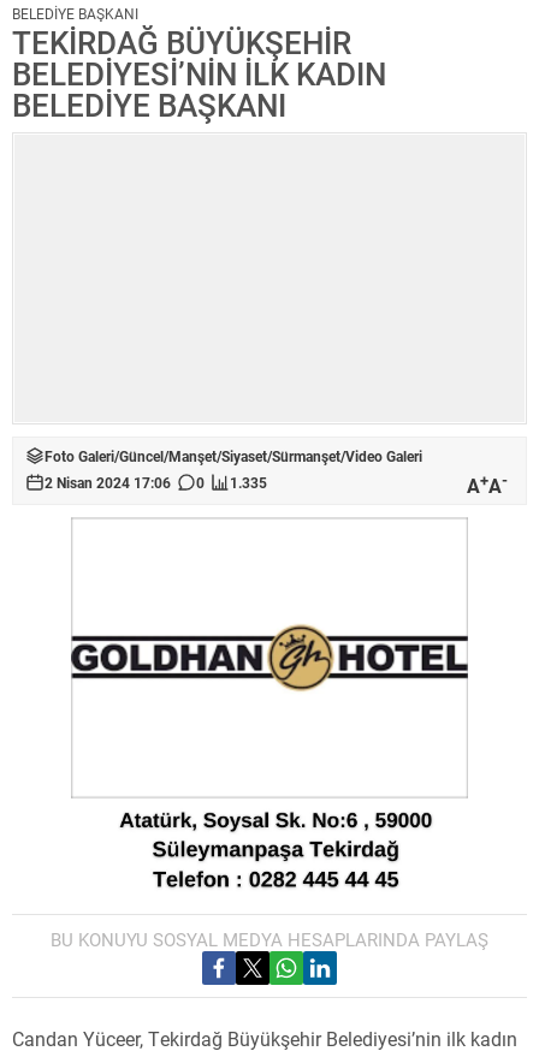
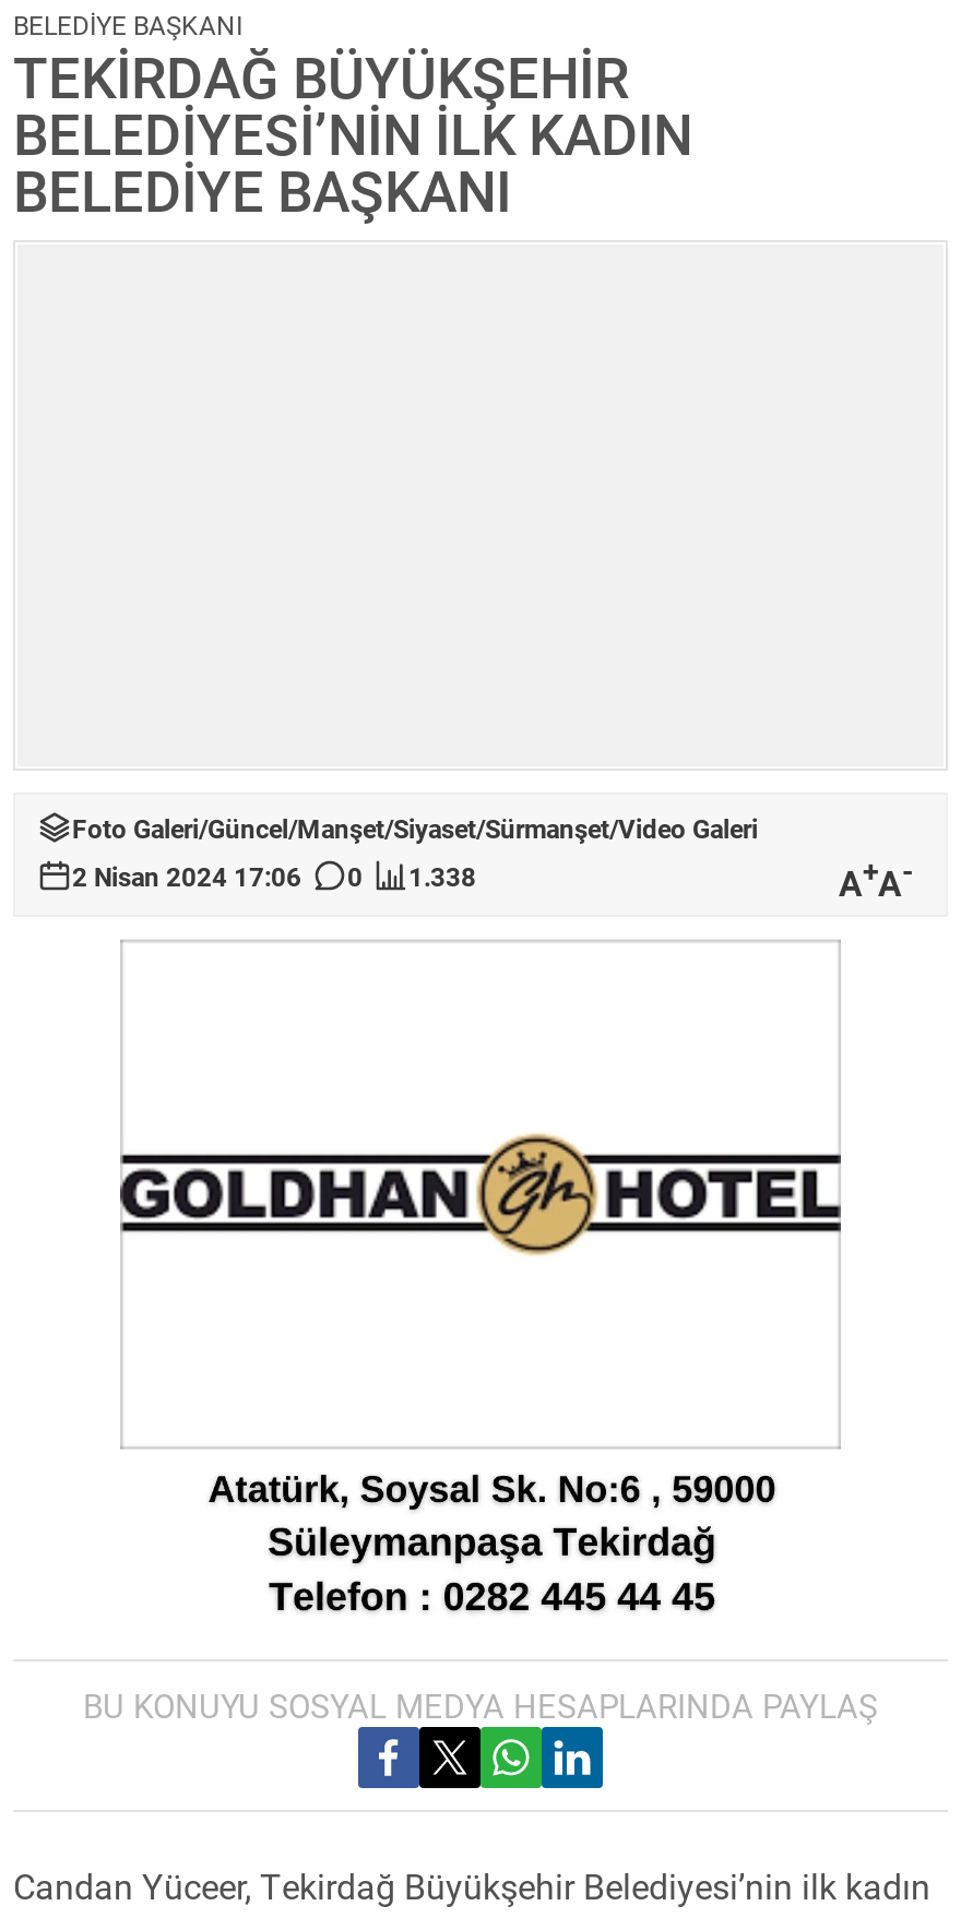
- 2 Nisan 2024 17:06 0 1.335
+ 2 Nisan 2024 17:06 0 1.338
